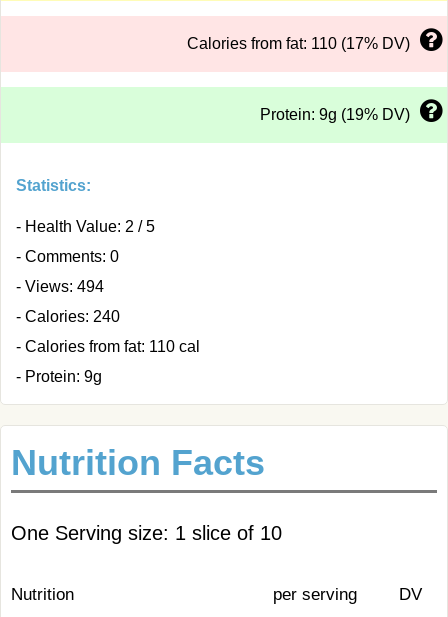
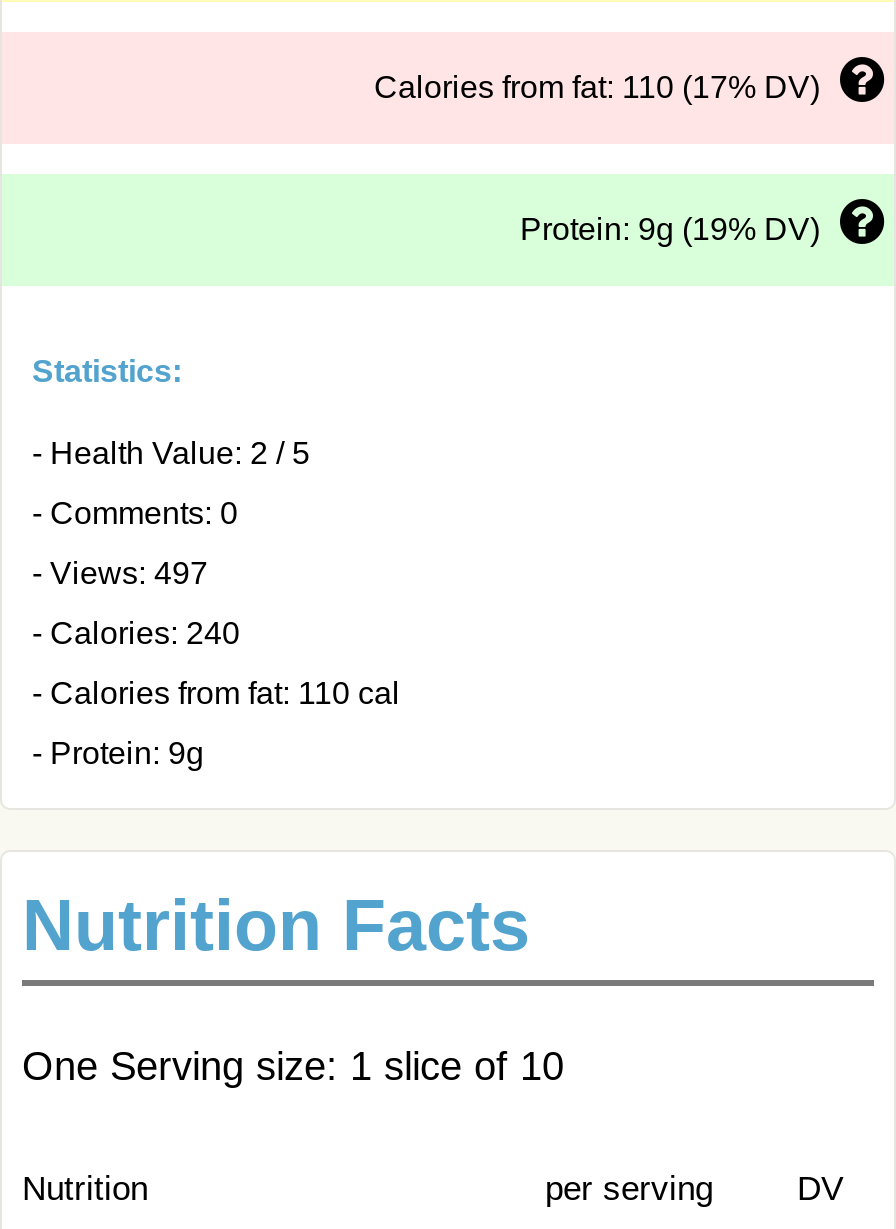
- - Views: 494
+ - Views: 497
